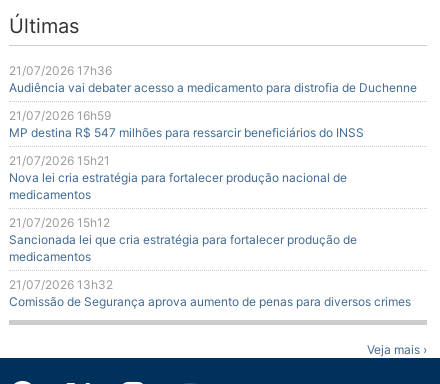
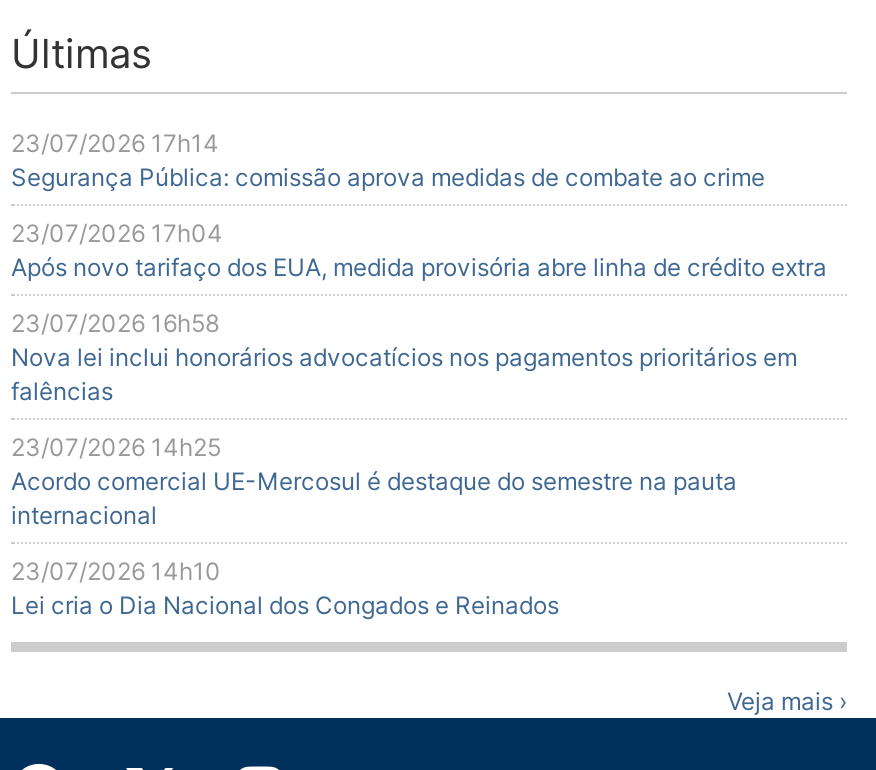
- 21/07/2026 17h36
- Audiência vai debater acesso a medicamento para distrofia de Duchenne
+ 23/07/2026 17h14
+ Segurança Pública: comissão aprova medidas de combate ao crime

- 21/07/2026 16h59
- MP destina R$ 547 milhões para ressarcir beneficiários do INSS
+ 23/07/2026 17h04
+ Após novo tarifaço dos EUA, medida provisória abre linha de crédito extra

- 21/07/2026 15h21
- Nova lei cria estratégia para fortalecer produção nacional de
- medicamentos
+ 23/07/2026 16h58
+ Nova lei inclui honorários advocatícios nos pagamentos prioritários em
+ falências

- 21/07/2026 15h12
- Sancionada lei que cria estratégia para fortalecer produção de
- medicamentos
+ 23/07/2026 14h25
+ Acordo comercial UE-Mercosul é destaque do semestre na pauta
+ internacional

- 21/07/2026 13h32
- Comissão de Segurança aprova aumento de penas para diversos crimes
+ 23/07/2026 14h10
+ Lei cria o Dia Nacional dos Congados e Reinados
